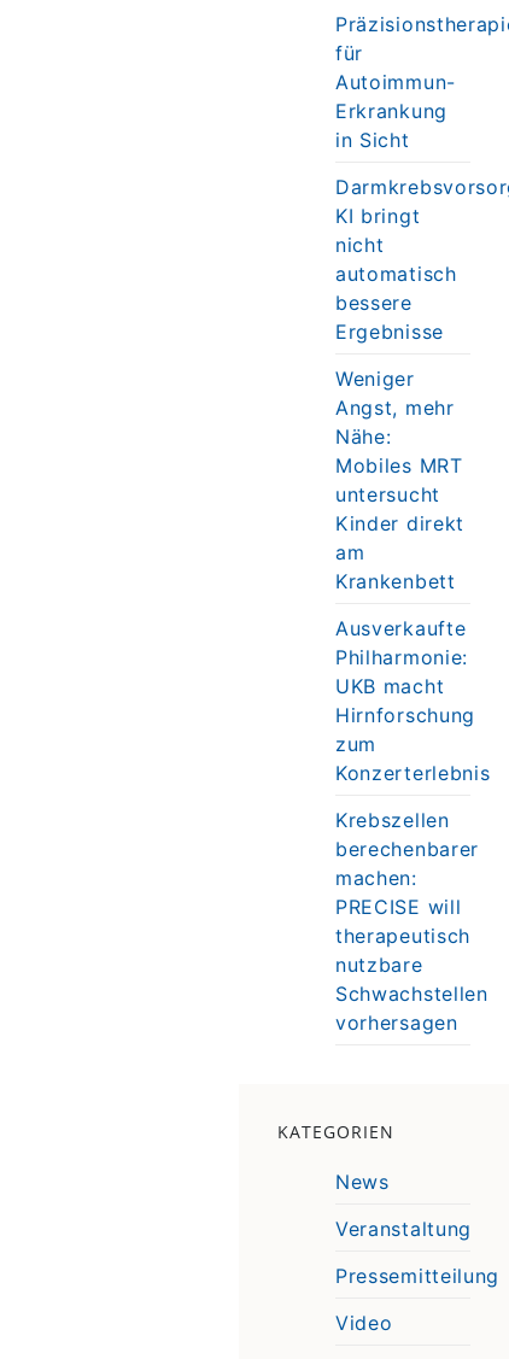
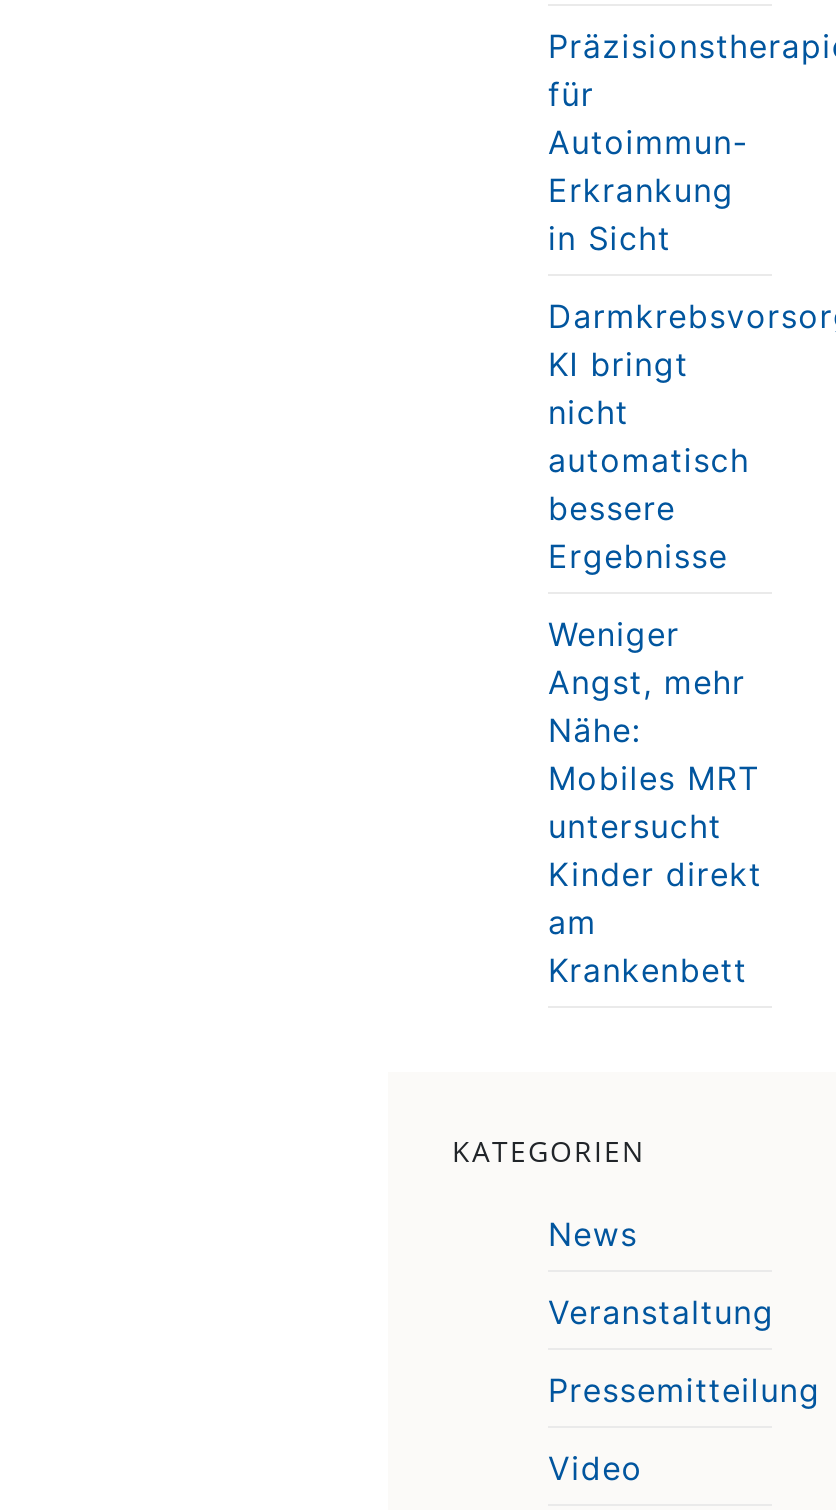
- Ausverkaufte
- Philharmonie:
- UKB macht
- Hirnforschung
- zum
- Konzerterlebnis
- Krebszellen
- berechenbarer
- machen:
- PRECISE will
- therapeutisch
- nutzbare
- Schwachstellen
- vorhersagen
